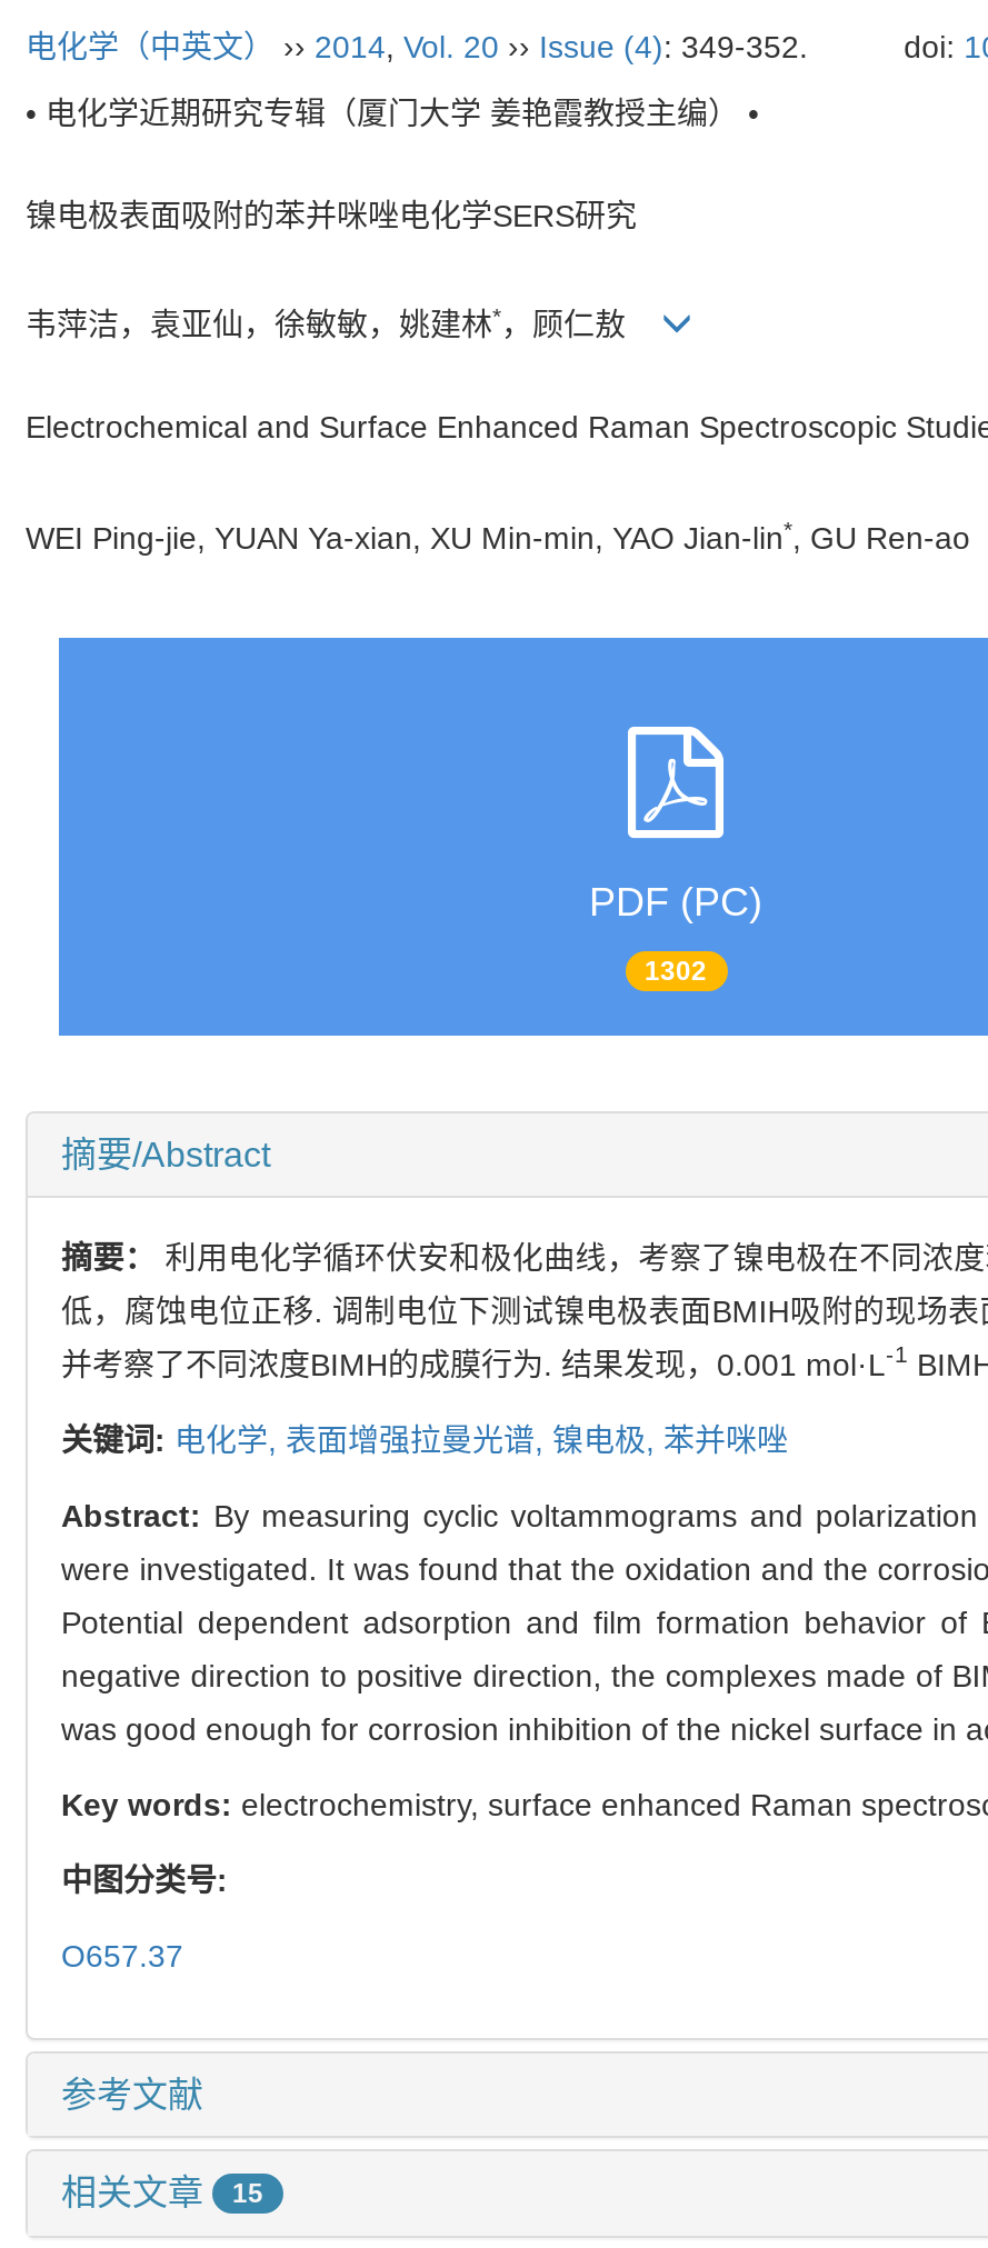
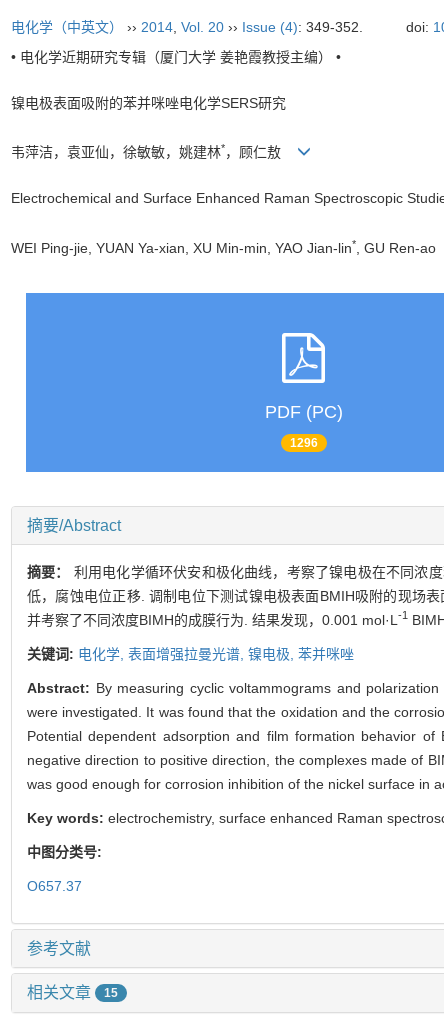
- 1302
+ 1296
